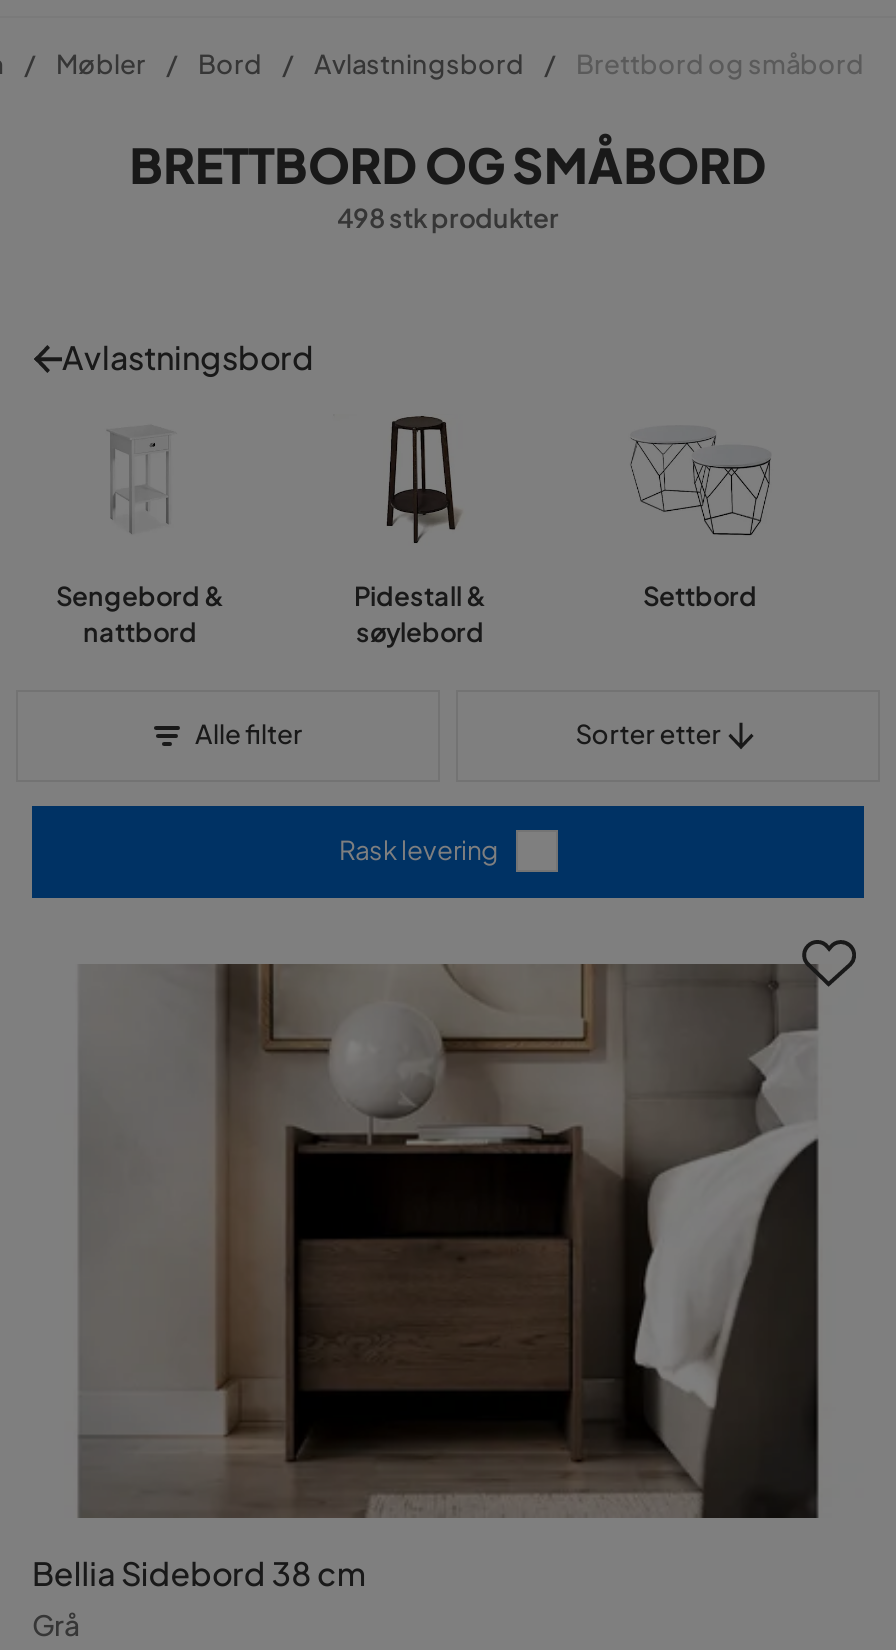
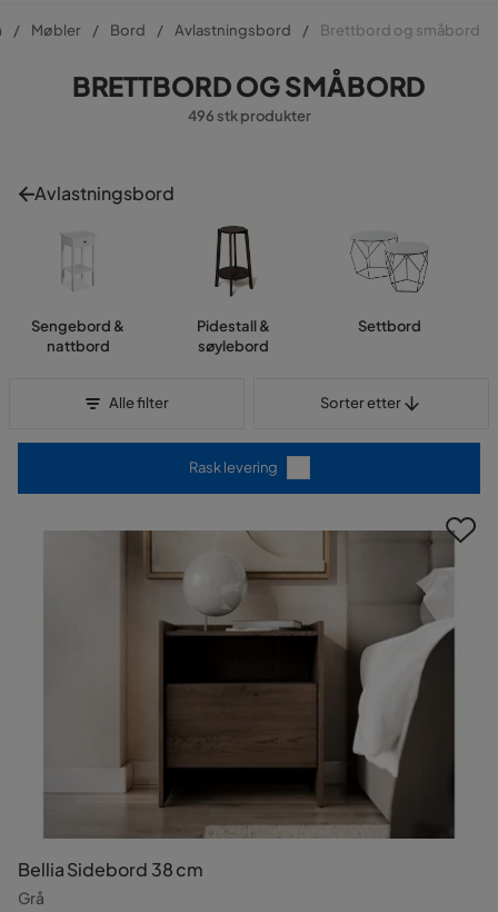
- 498 stk produkter
+ 496 stk produkter
